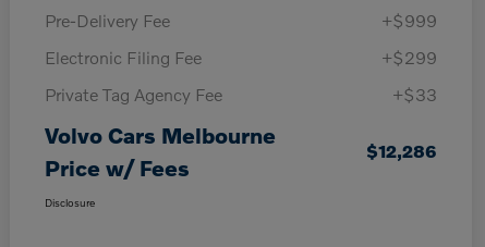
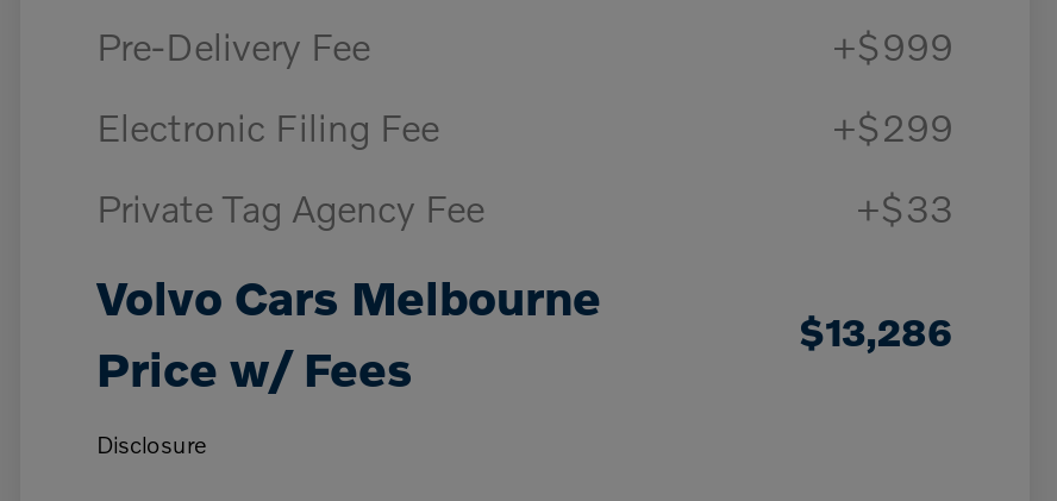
- $12,286
+ $13,286
